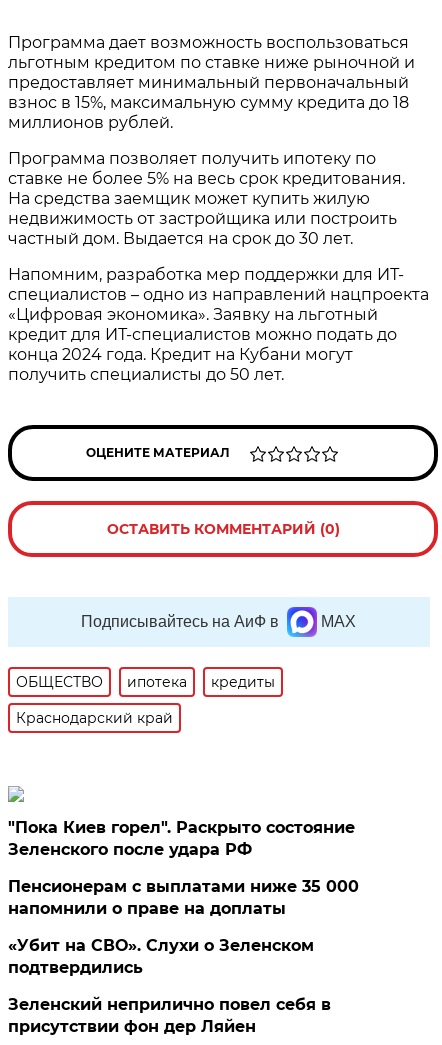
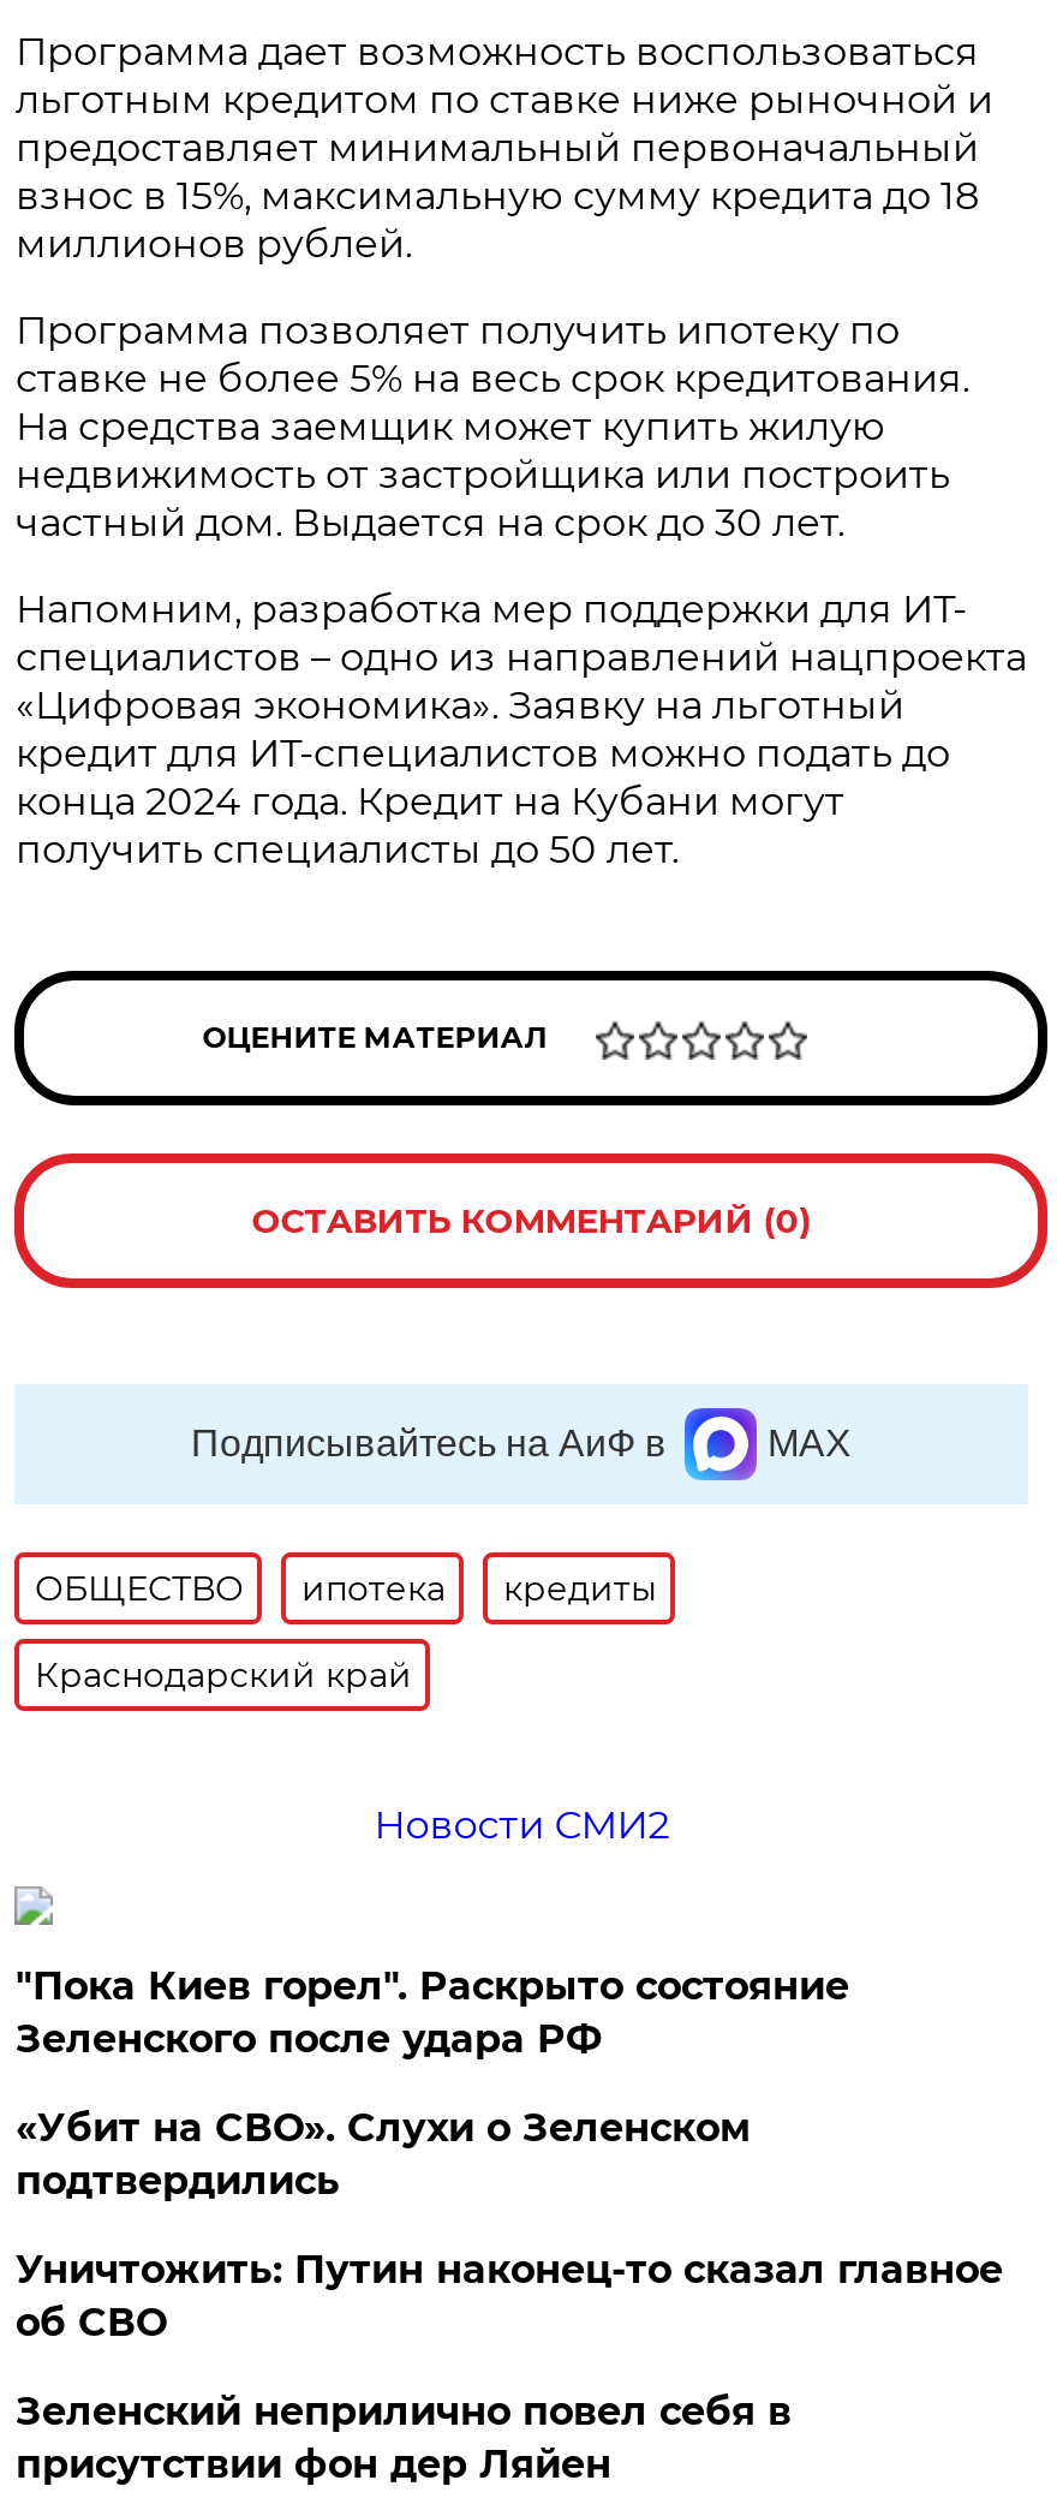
+ Новости СМИ2

- Пенсионерам с выплатами ниже 35 000
- напомнили о праве на доплаты

moved up: «Убит на СВО». Слухи о Зеленском | подтвердились

+ Уничтожить: Путин наконец-то сказал главное
+ об СВО
